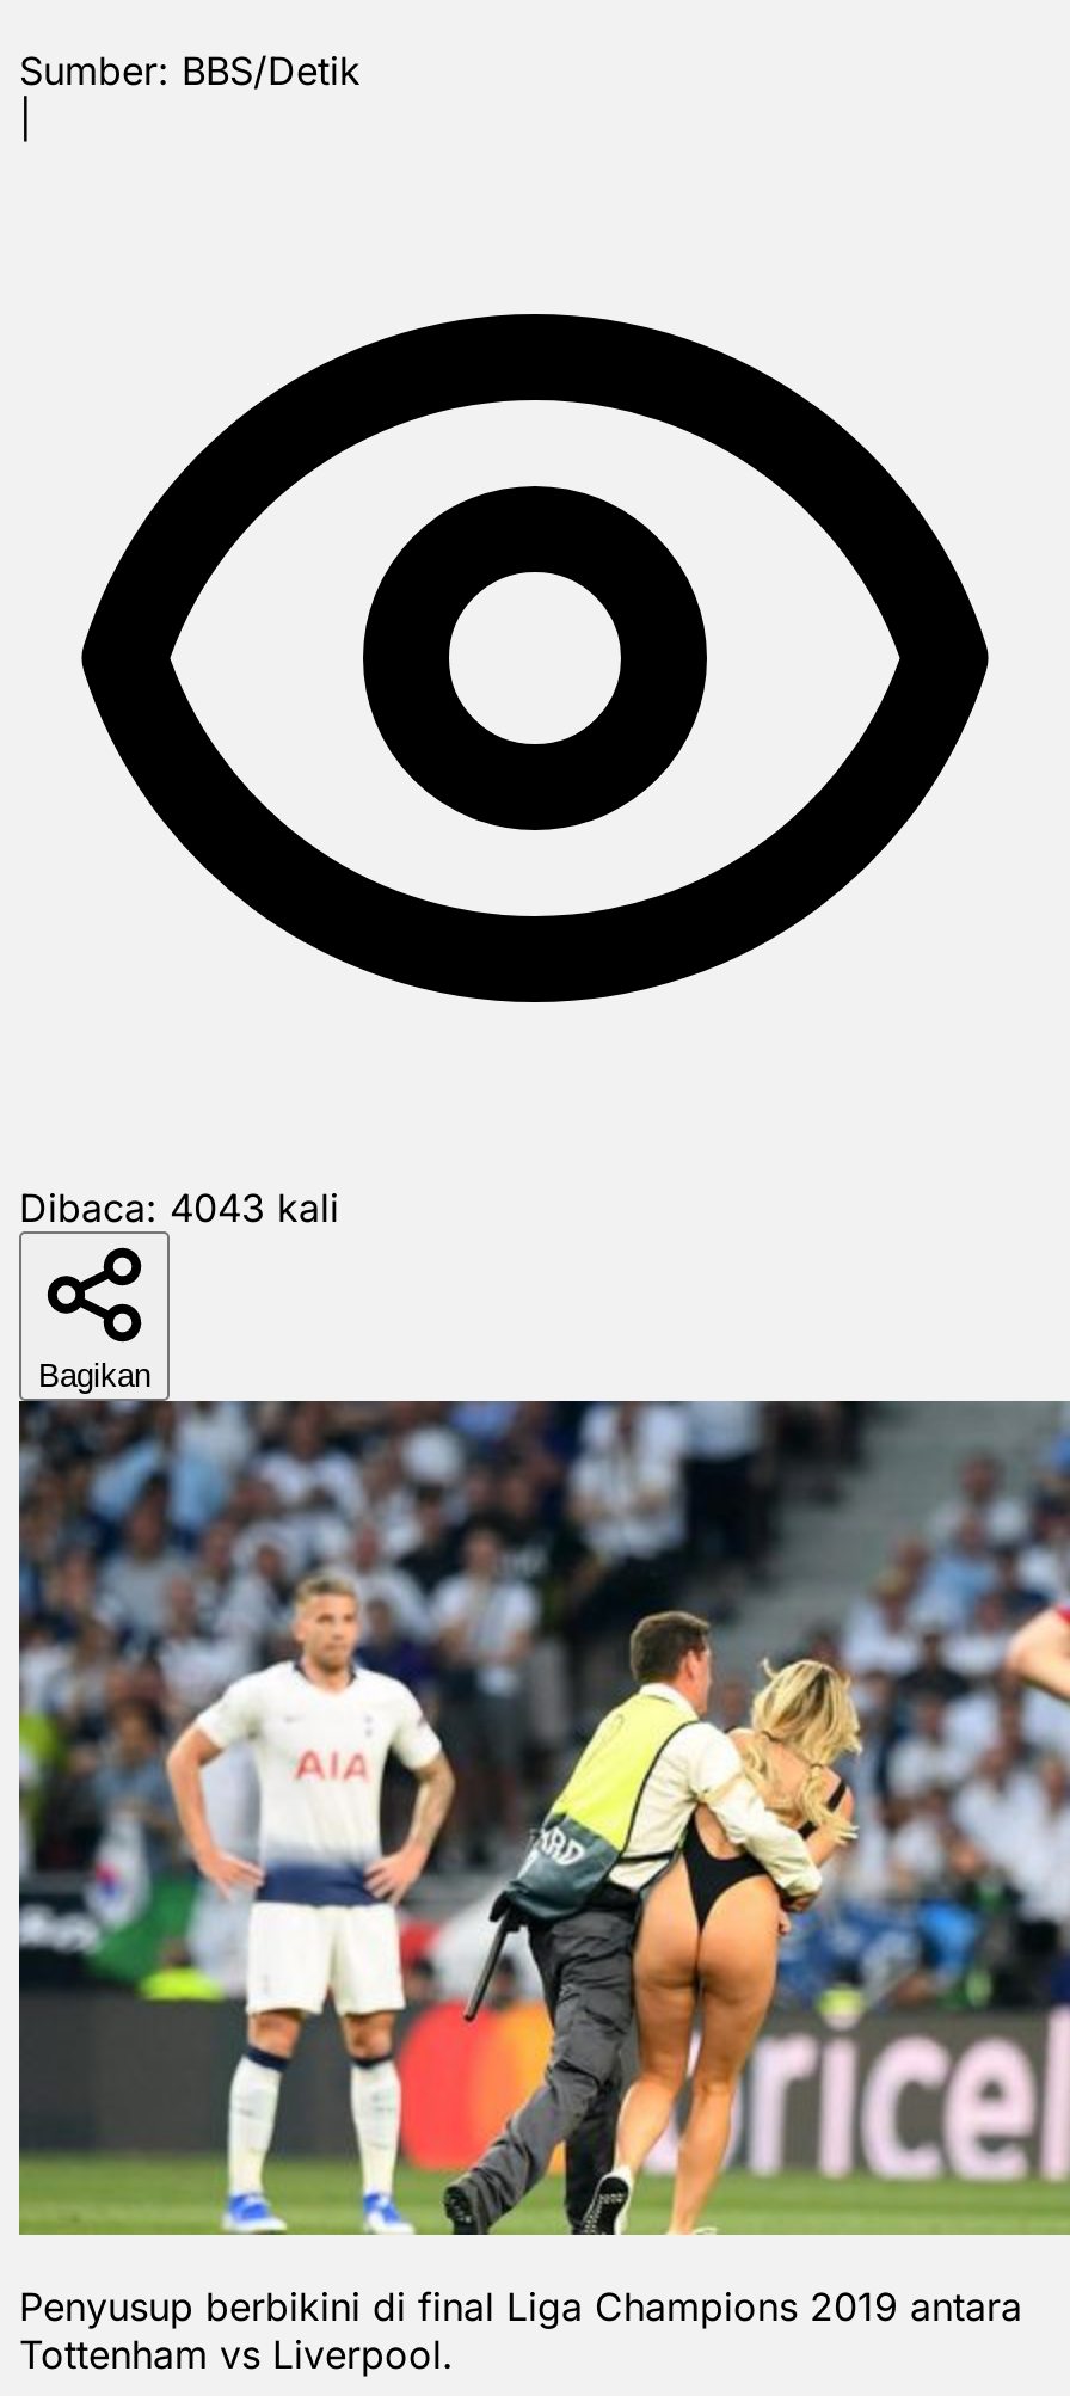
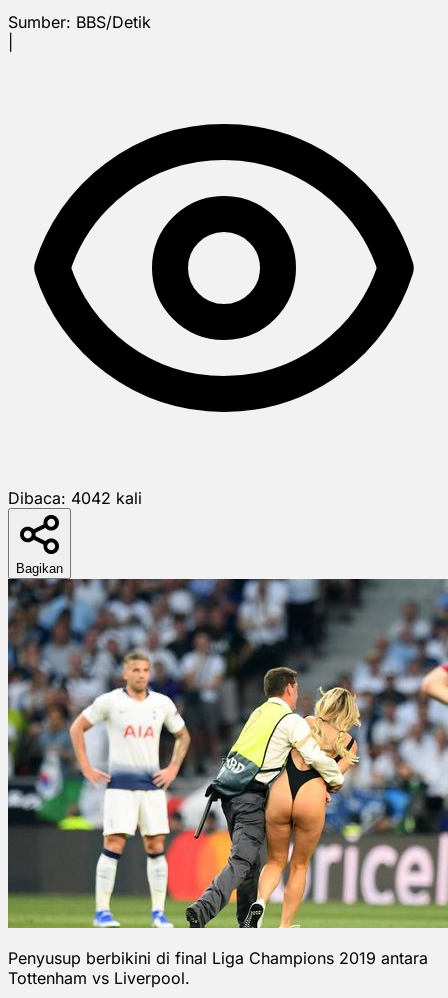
- Dibaca: 4043 kali
+ Dibaca: 4042 kali
